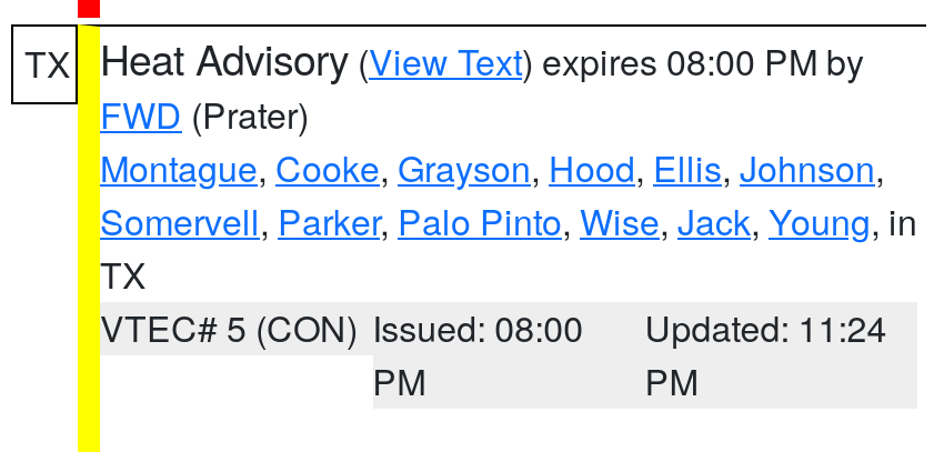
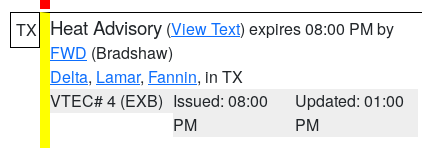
- FWD (Prater)
- Montague, Cooke, Grayson, Hood, Ellis, Johnson,
- Somervell, Parker, Palo Pinto, Wise, Jack, Young, in
- TX
- VTEC# 5 (CON) Issued: 08:00
+ FWD (Bradshaw)
+ Delta, Lamar, Fannin, in TX
+ VTEC# 4 (EXB) Issued: 08:00

- Updated: 11:24
+ Updated: 01:00
